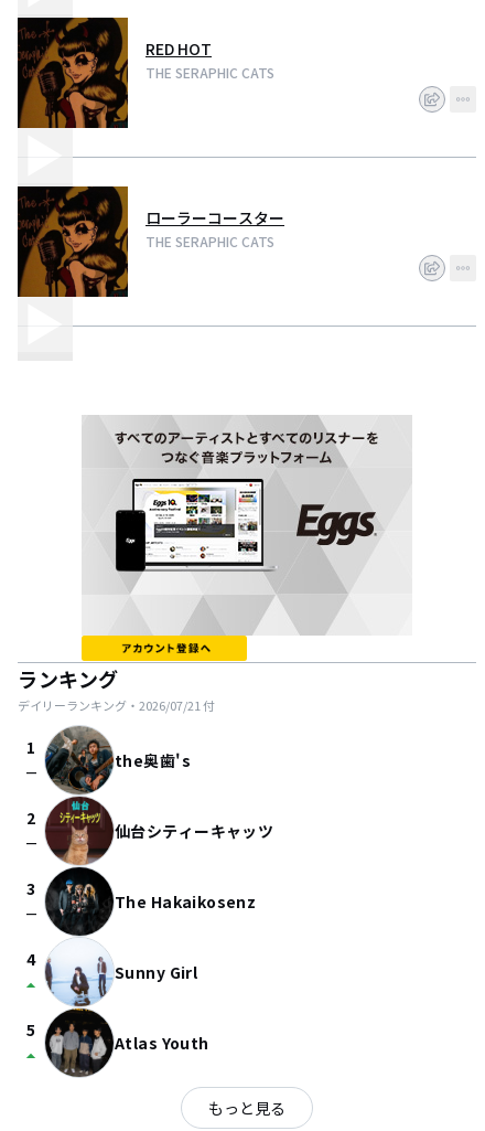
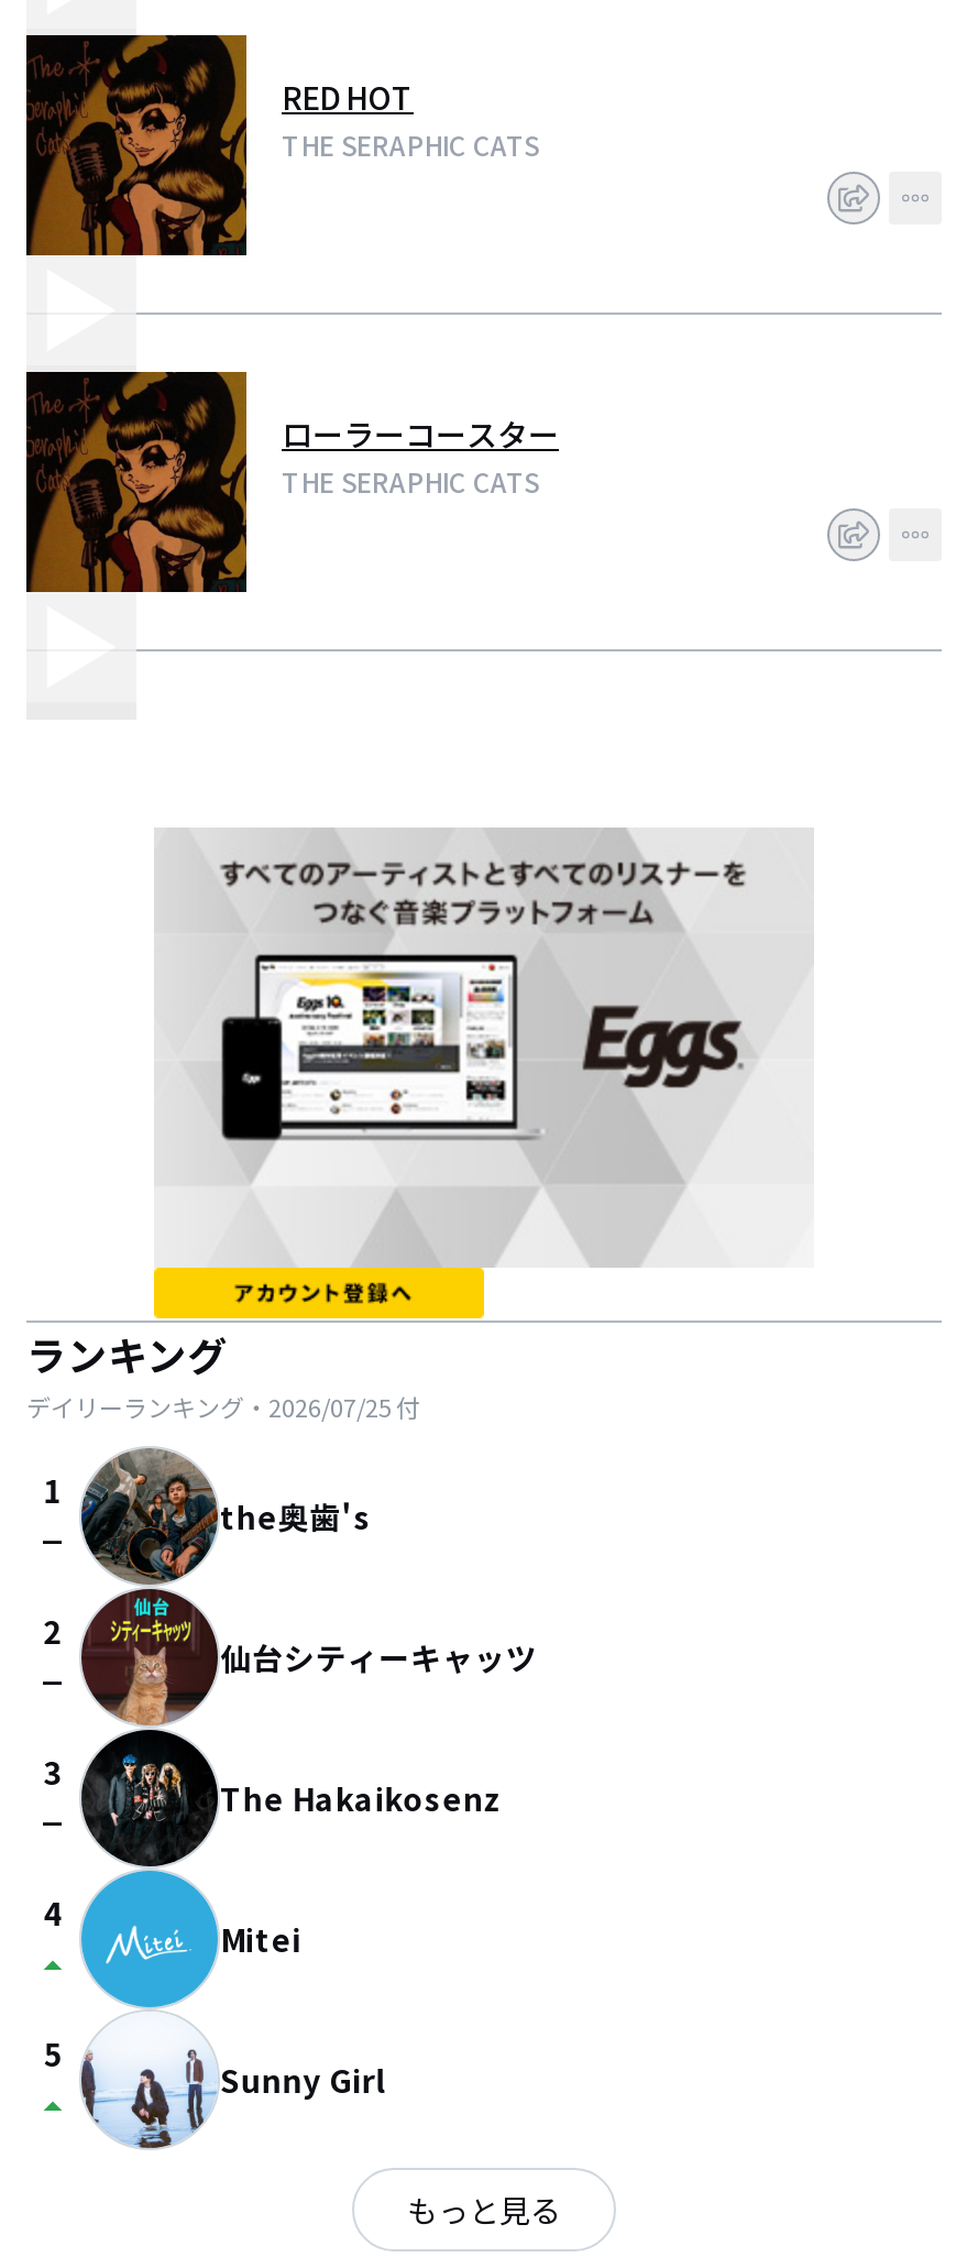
- デイリーランキング・2026/07/21付
+ デイリーランキング・2026/07/25付

- [image]
+ [image]

moved down: Sunny Girl

+ Mitei

- Atlas Youth
